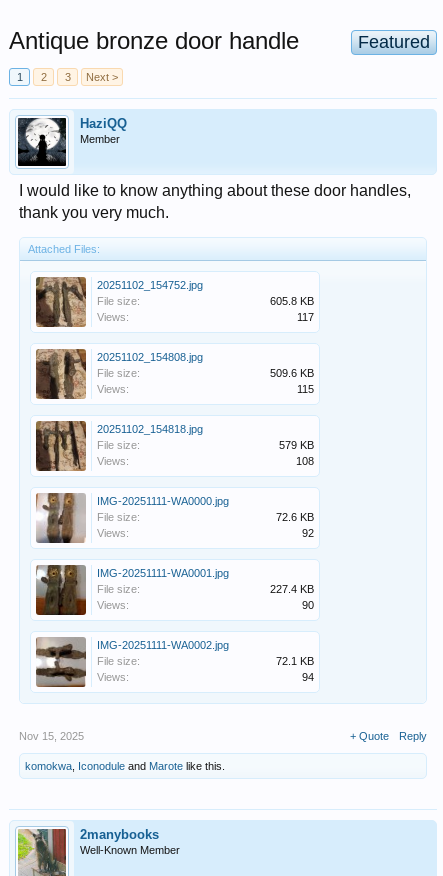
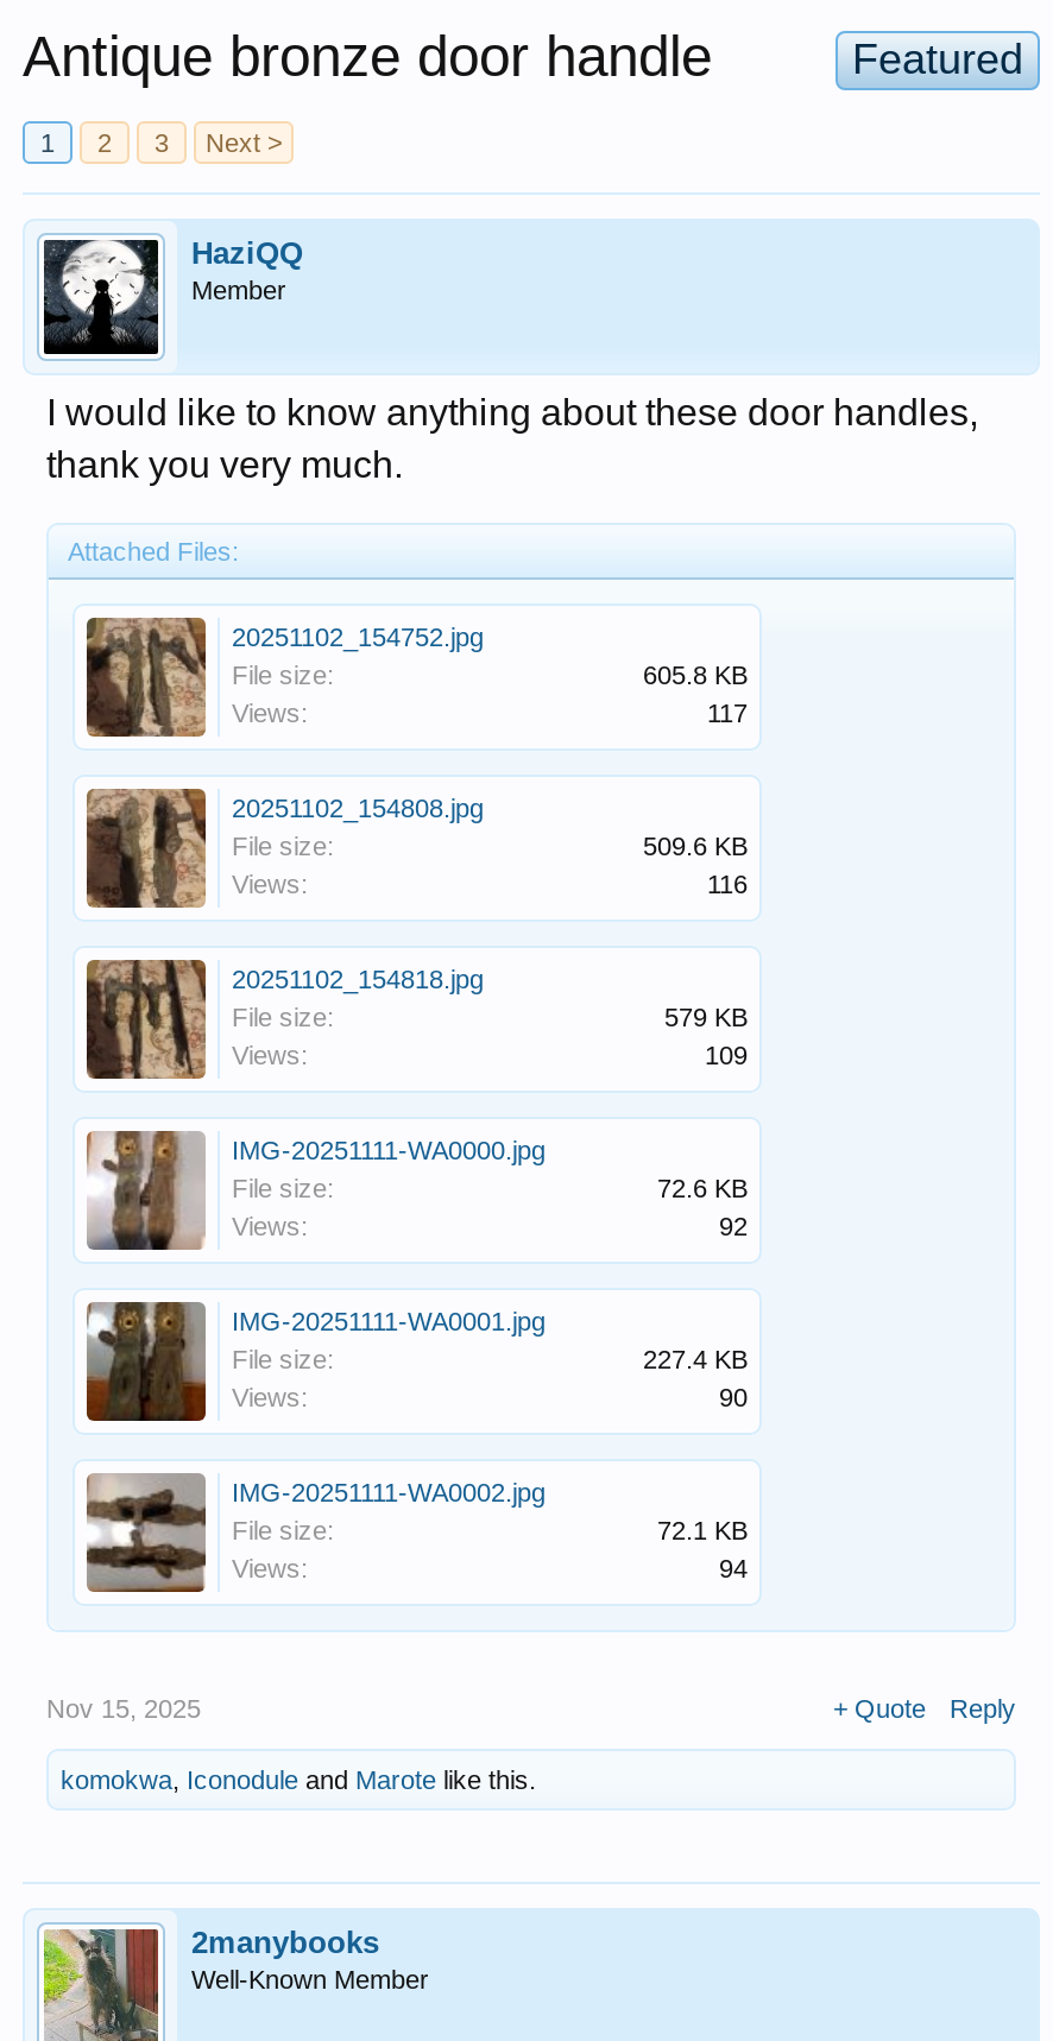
- 115
+ 116

- 108
+ 109
